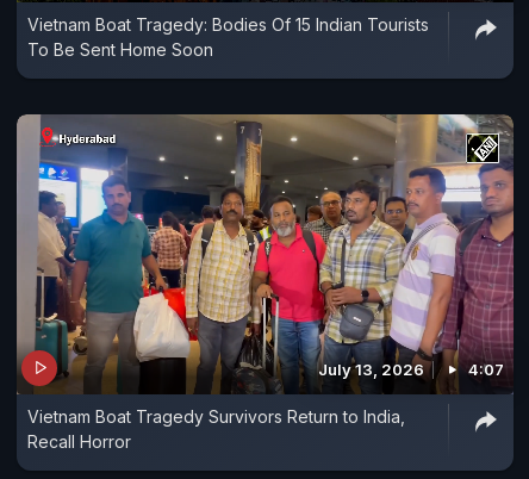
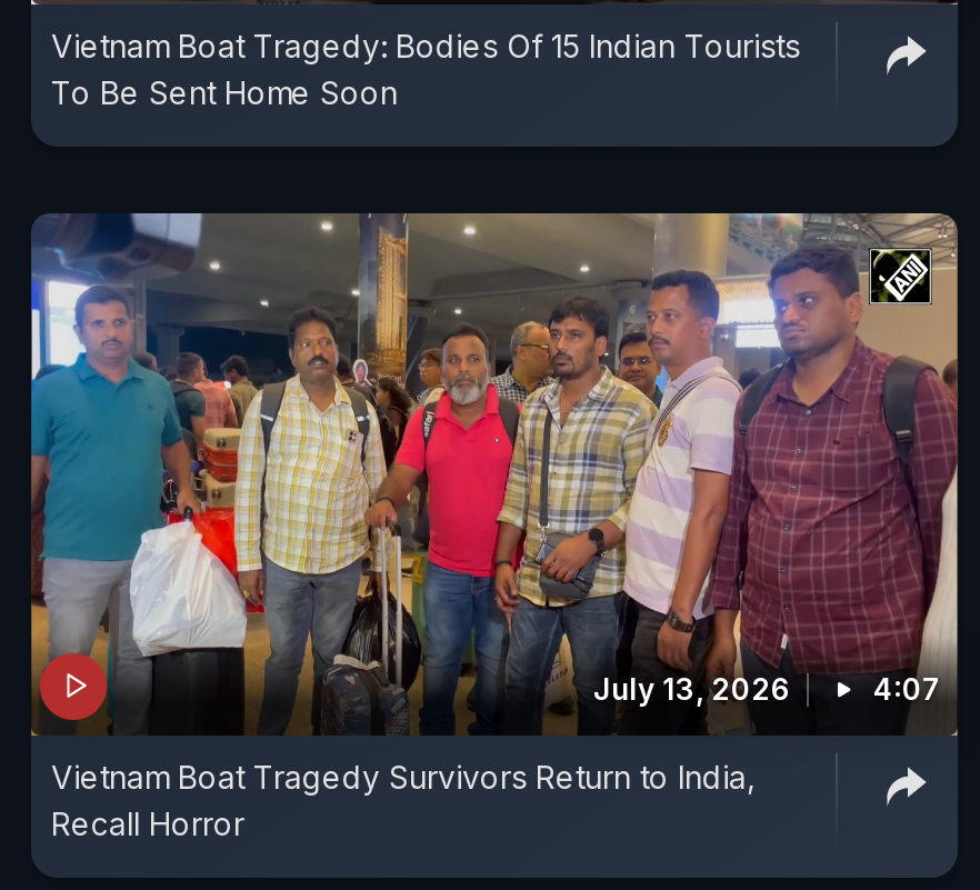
- [image]
+ [image]
